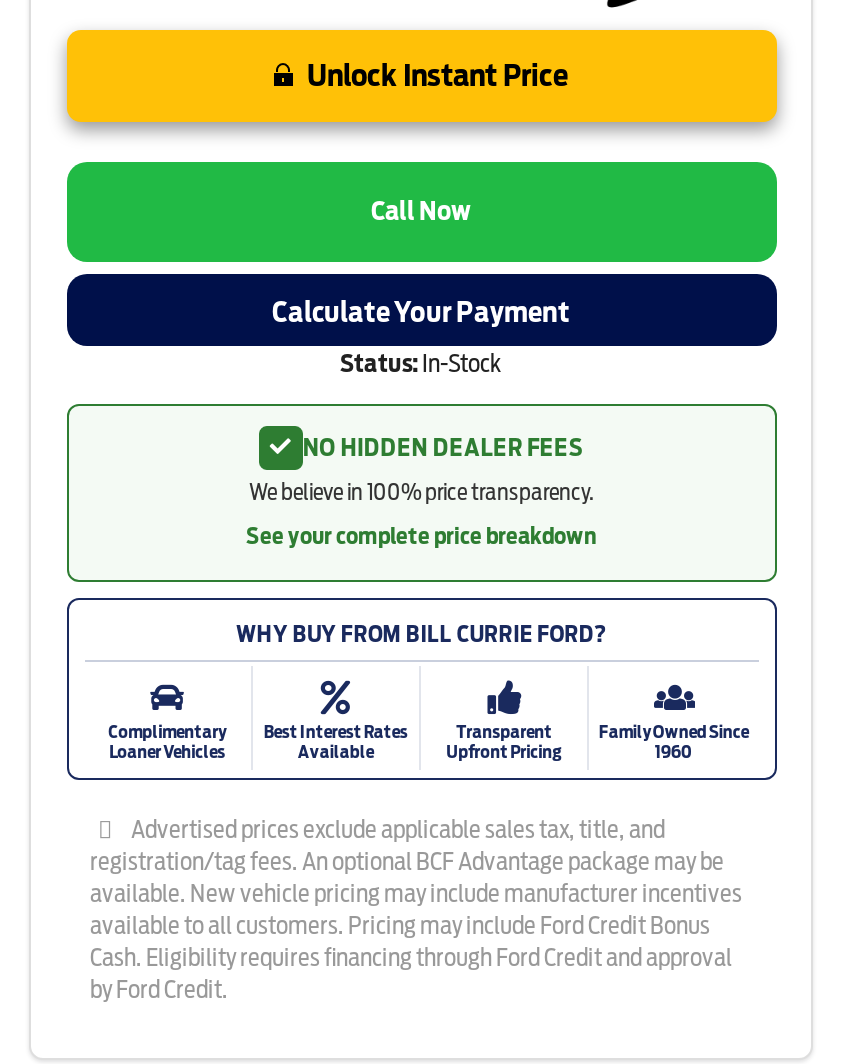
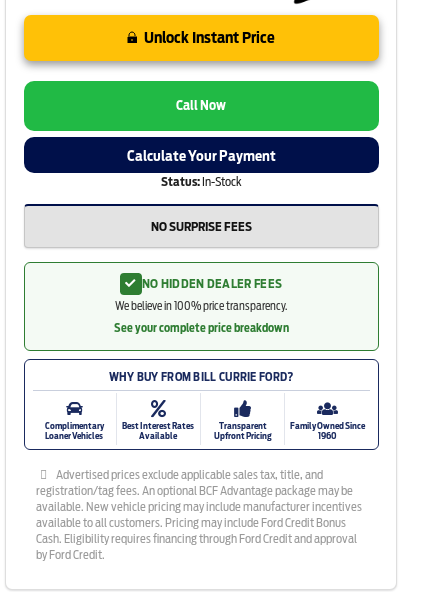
+ NO SURPRISE FEES
